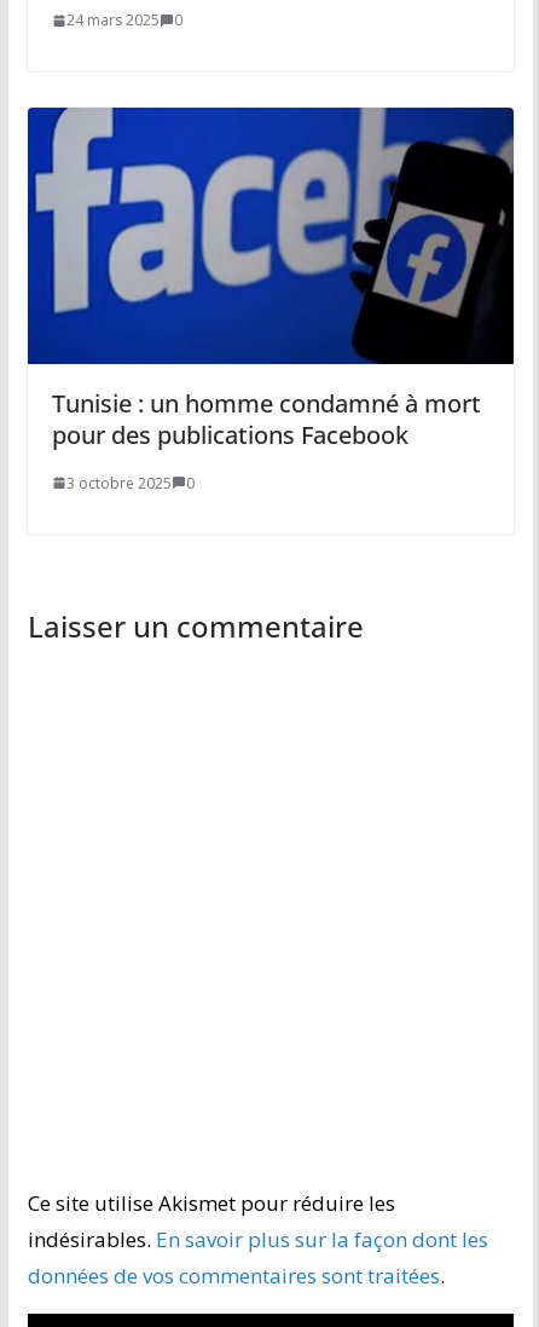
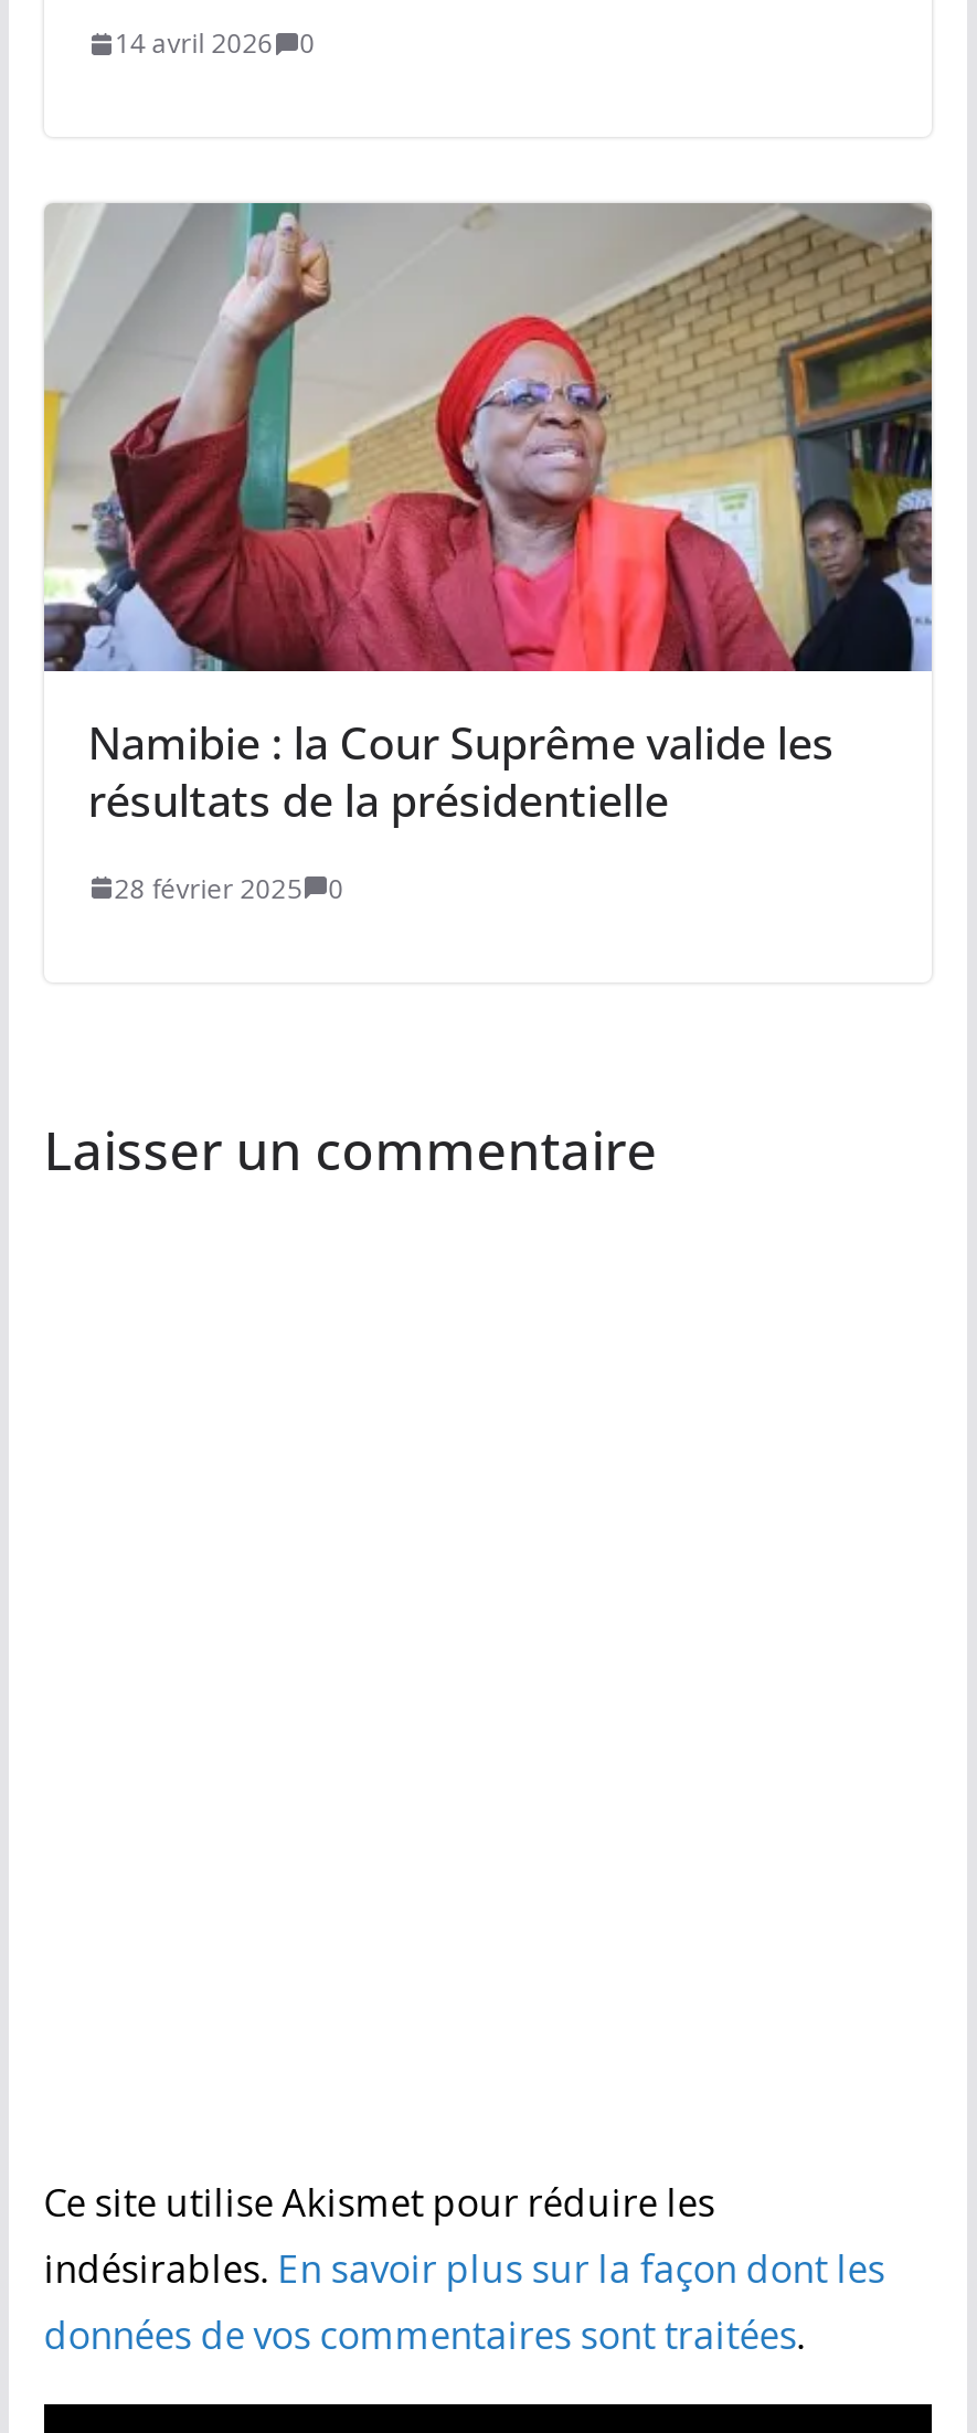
- 24 mars 2025 0
+ 14 avril 2026 0

- [image]
- Tunisie : un homme condamné à mort
- pour des publications Facebook
+ [image]
+ Namibie : la Cour Suprême valide les
+ résultats de la présidentielle

- 3 octobre 2025 0
+ 28 février 2025 0
